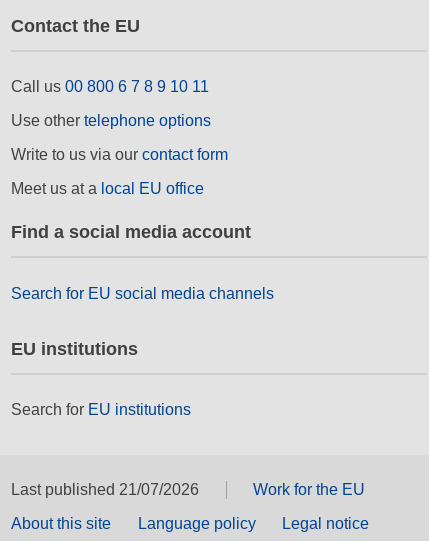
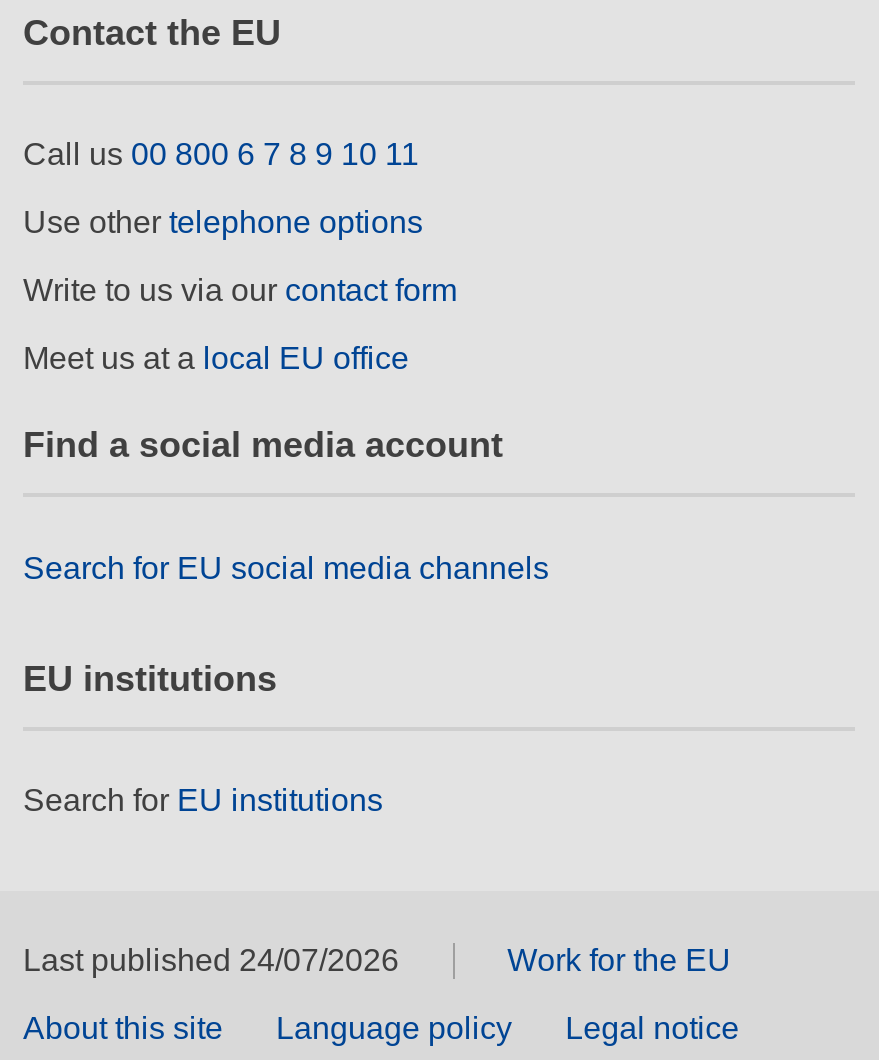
- Last published 21/07/2026
+ Last published 24/07/2026
